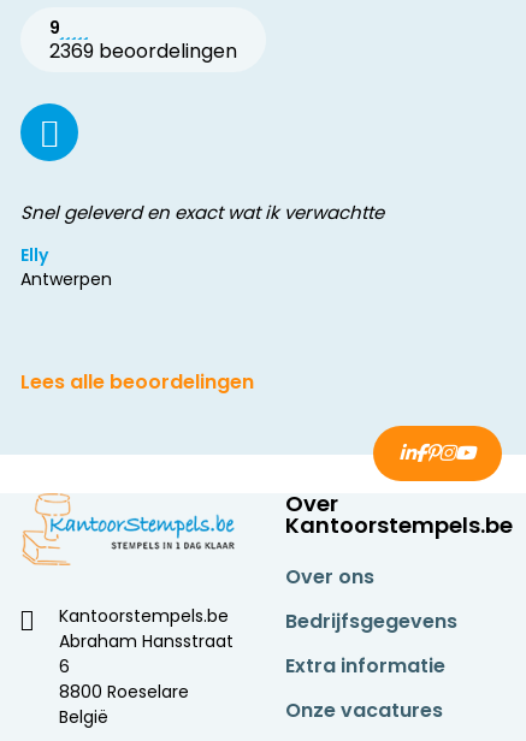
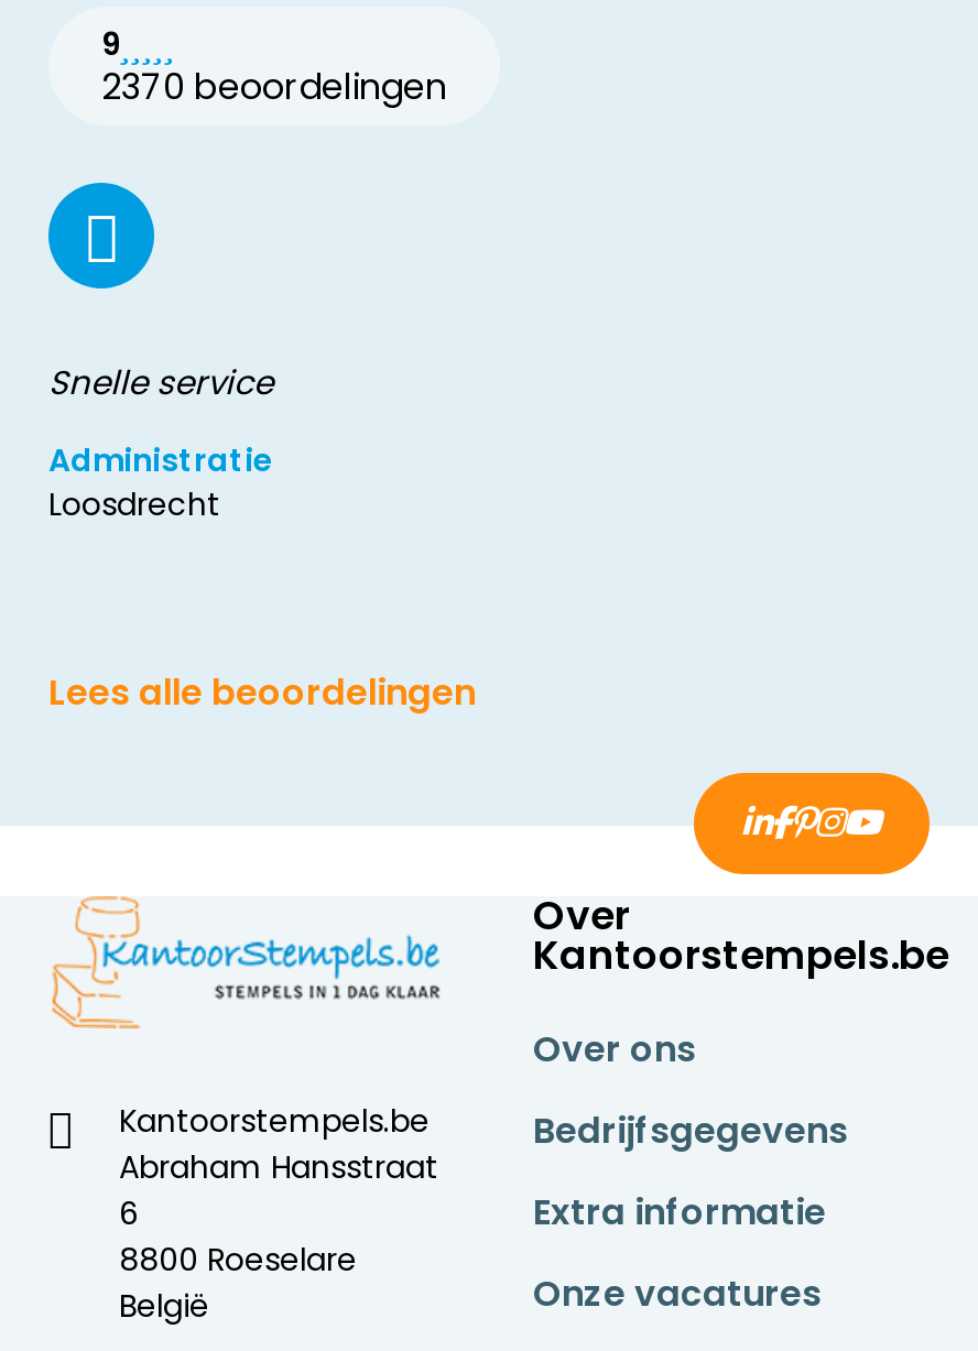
- 2369 beoordelingen
+ 2370 beoordelingen

- Snel geleverd en exact wat ik verwachtte
+ Snelle service

- Elly
- Antwerpen
+ Administratie
+ Loosdrecht
